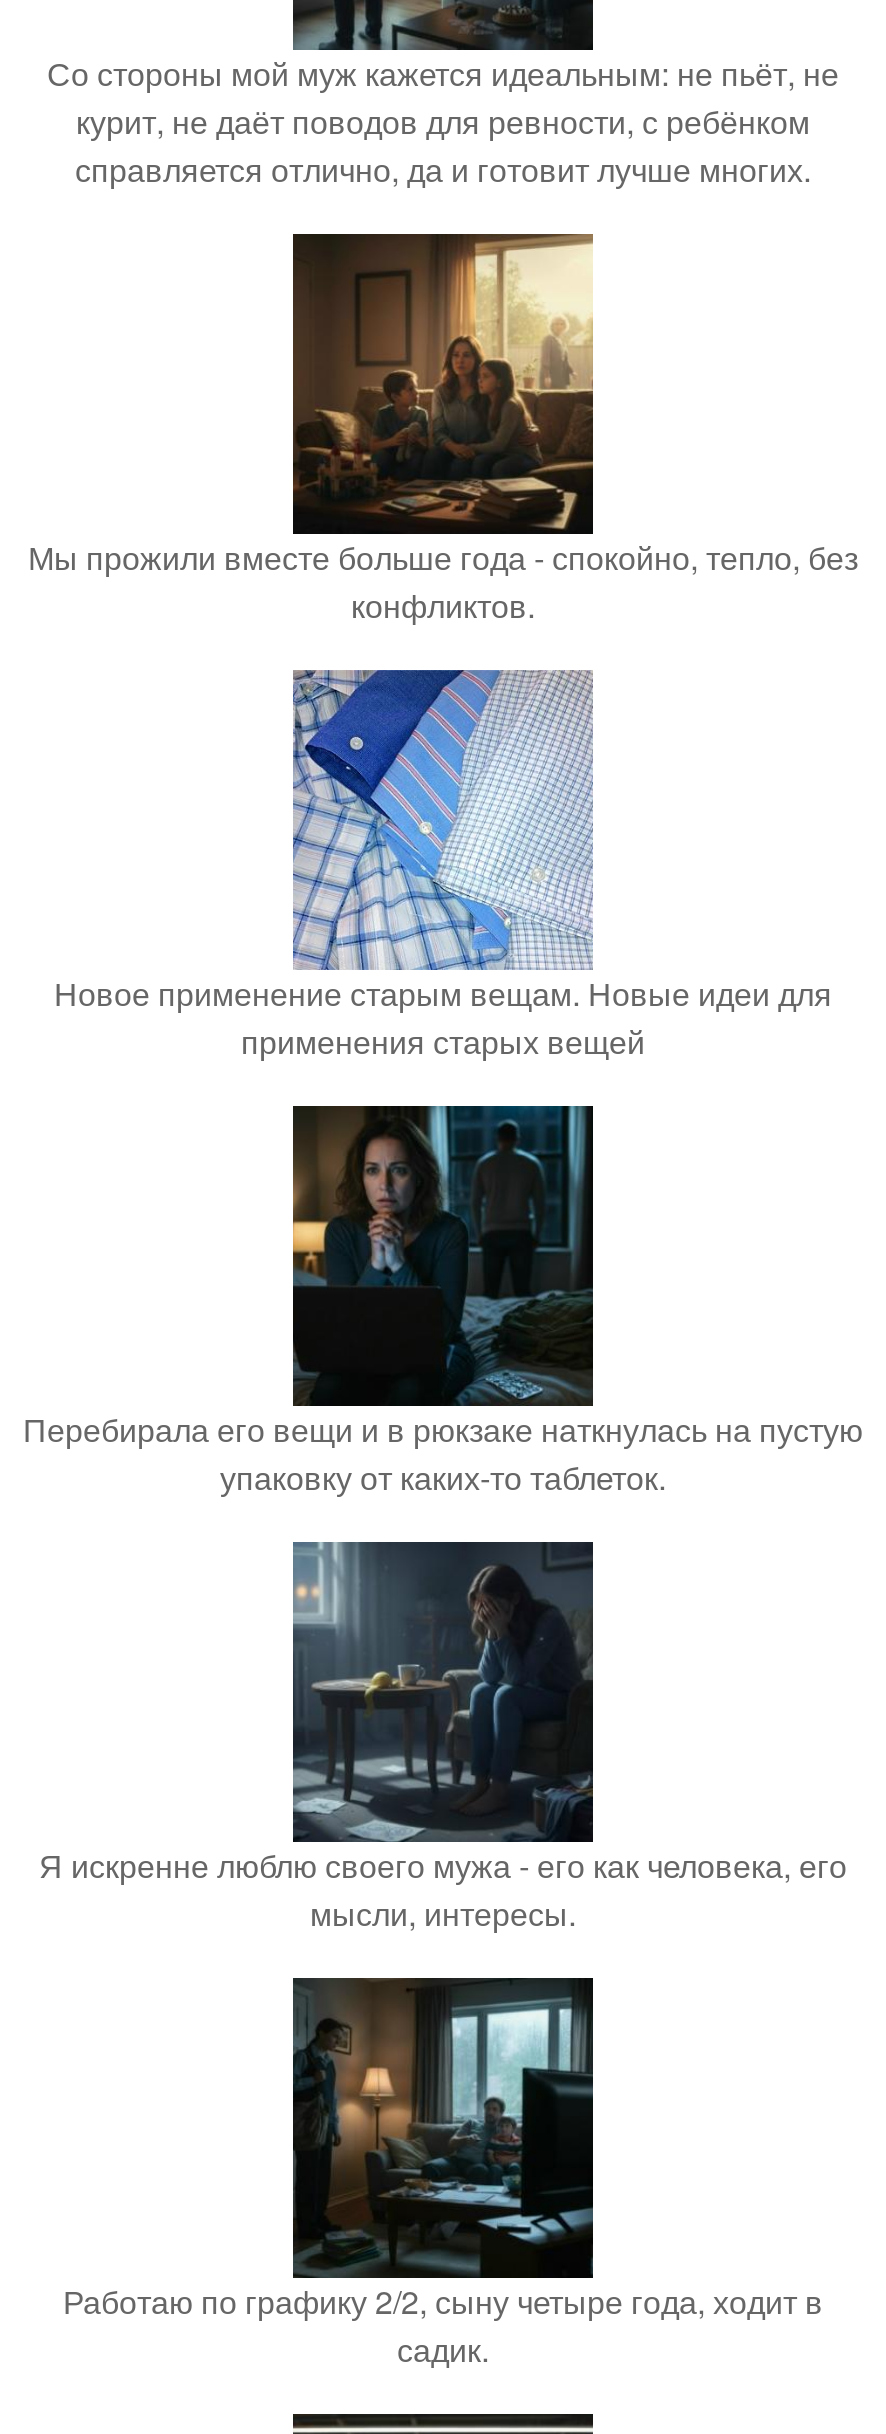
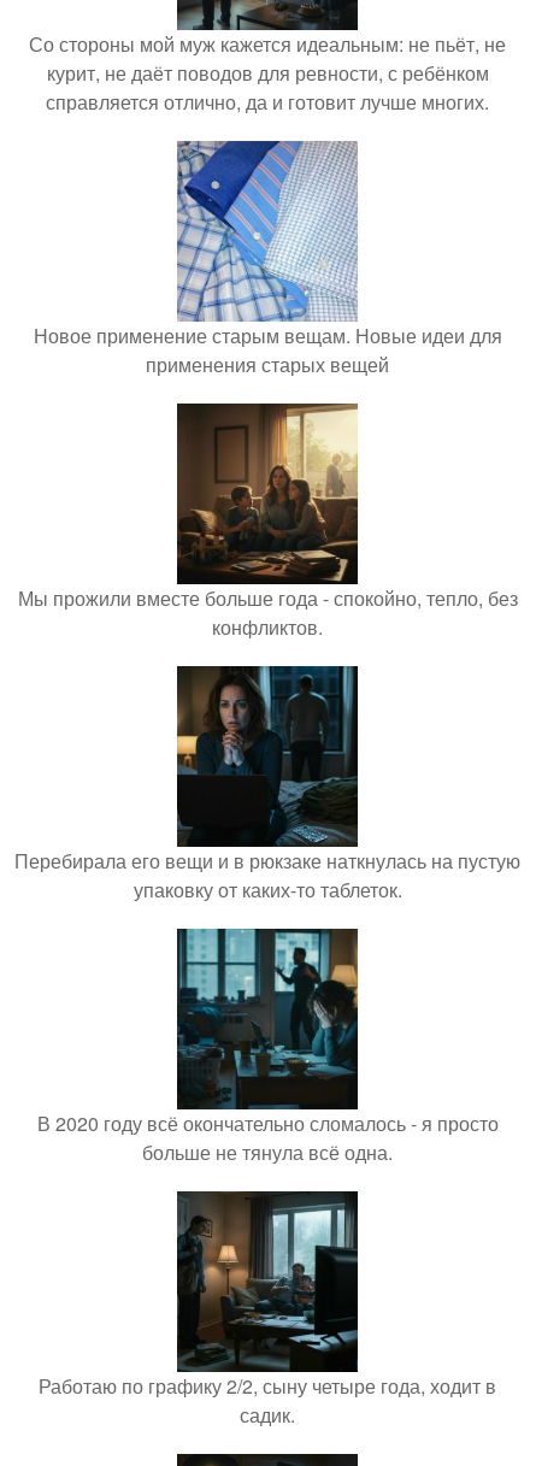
moved down: [image] | Мы прожили вместе больше года - спокойно, тепло, без | конфликтов.

moved up: [image] | Новое применение старым вещам. Новые идеи для | применения старых вещей

- [image]
- Я искренне люблю своего мужа - его как человека, его
- мысли, интересы.
+ [image]
+ В 2020 году всё окончательно сломалось - я просто
+ больше не тянула всё одна.
